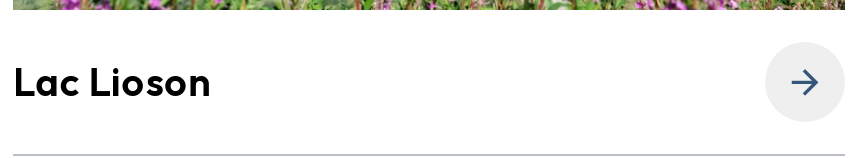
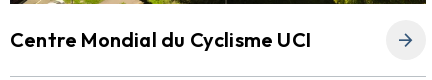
- Lac Lioson
+ Centre Mondial du Cyclisme UCI
